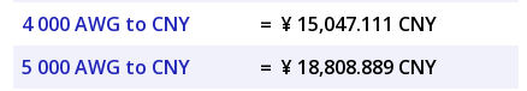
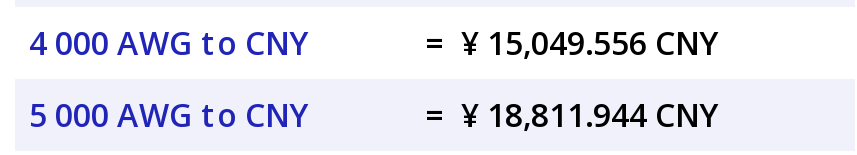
- = ¥ 15,047.111 CNY
+ = ¥ 15,049.556 CNY

- = ¥ 18,808.889 CNY
+ = ¥ 18,811.944 CNY
